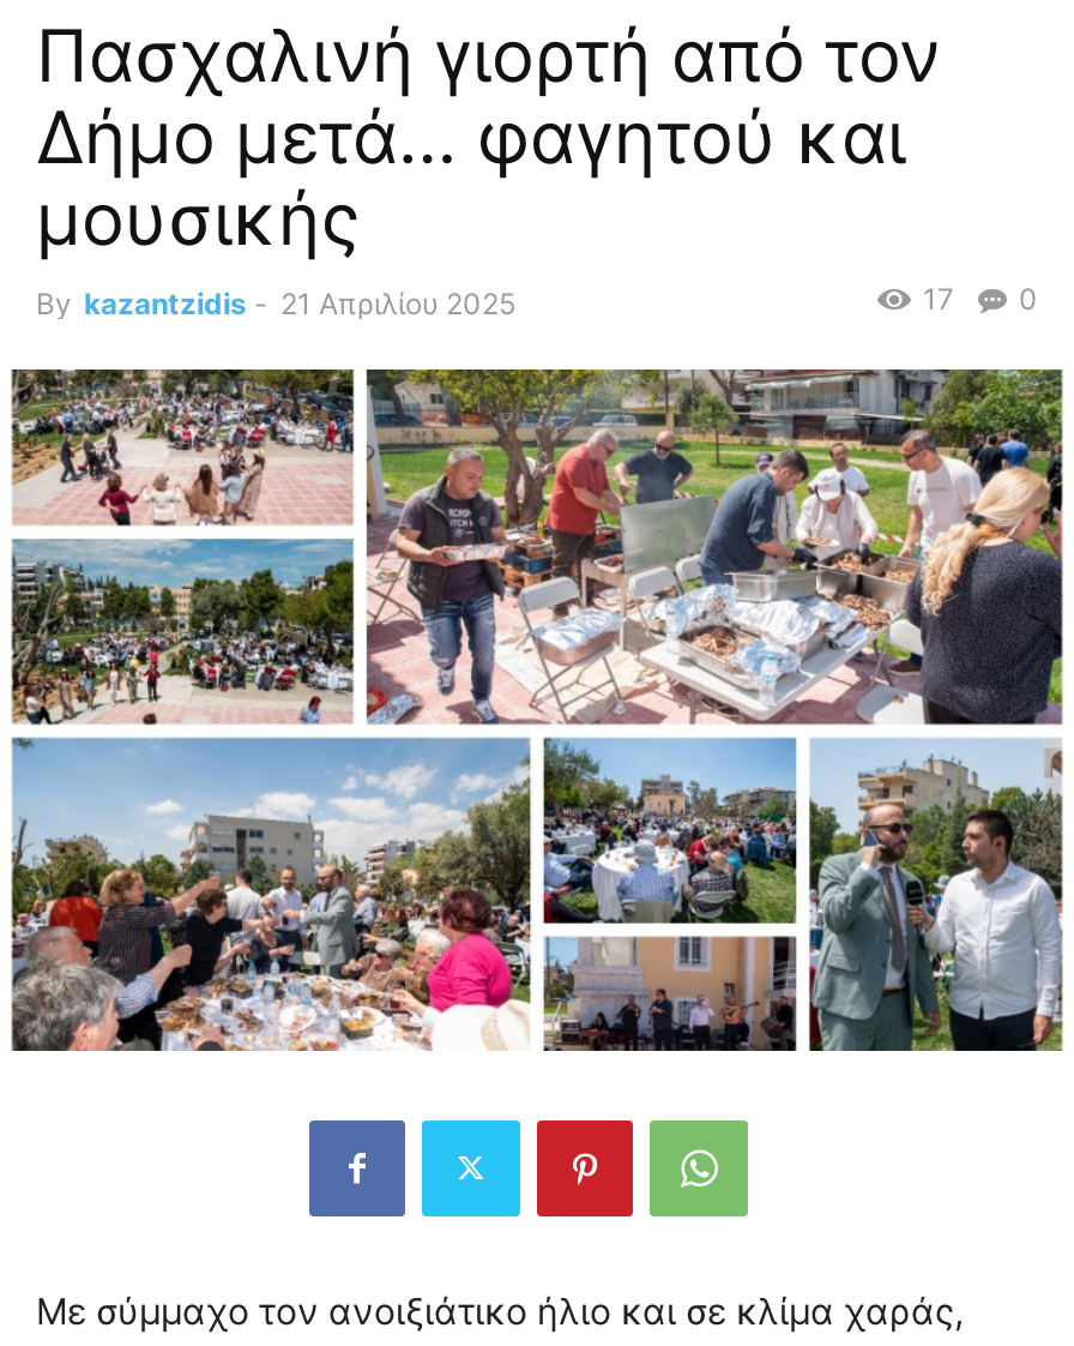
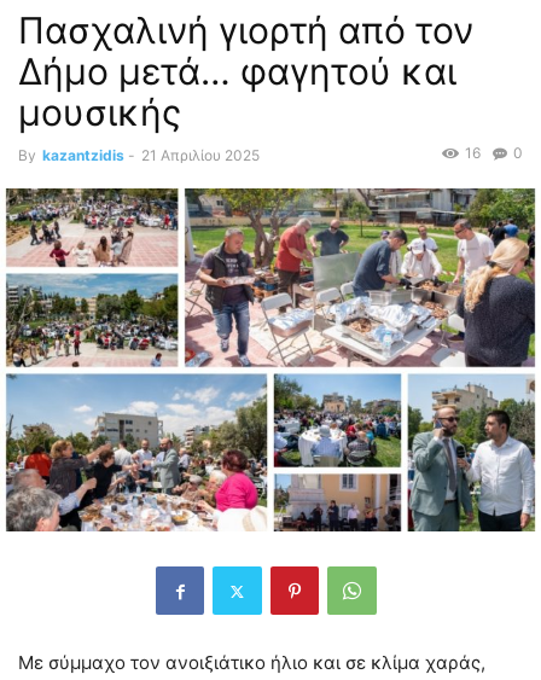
- 17 0
+ 16 0
